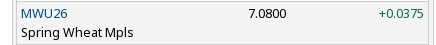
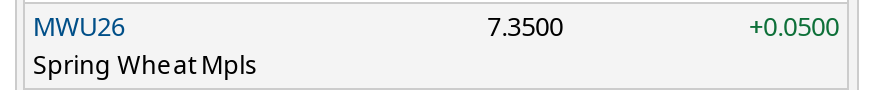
- 7.0800
+ 7.3500

- +0.0375
+ +0.0500
